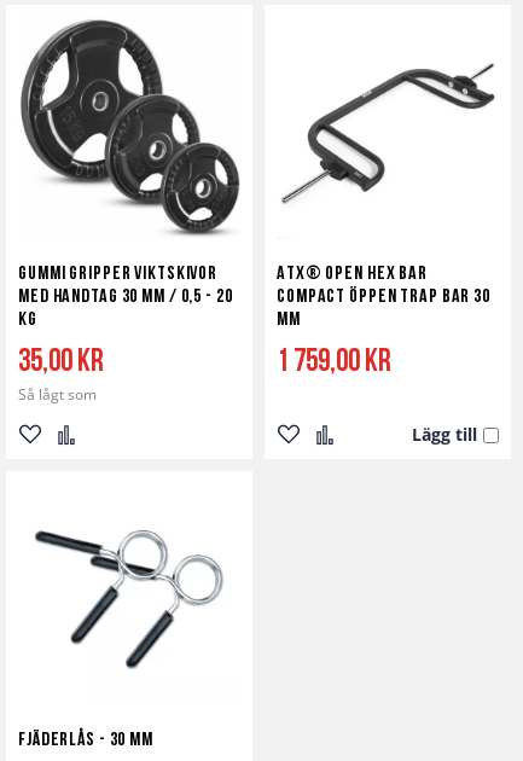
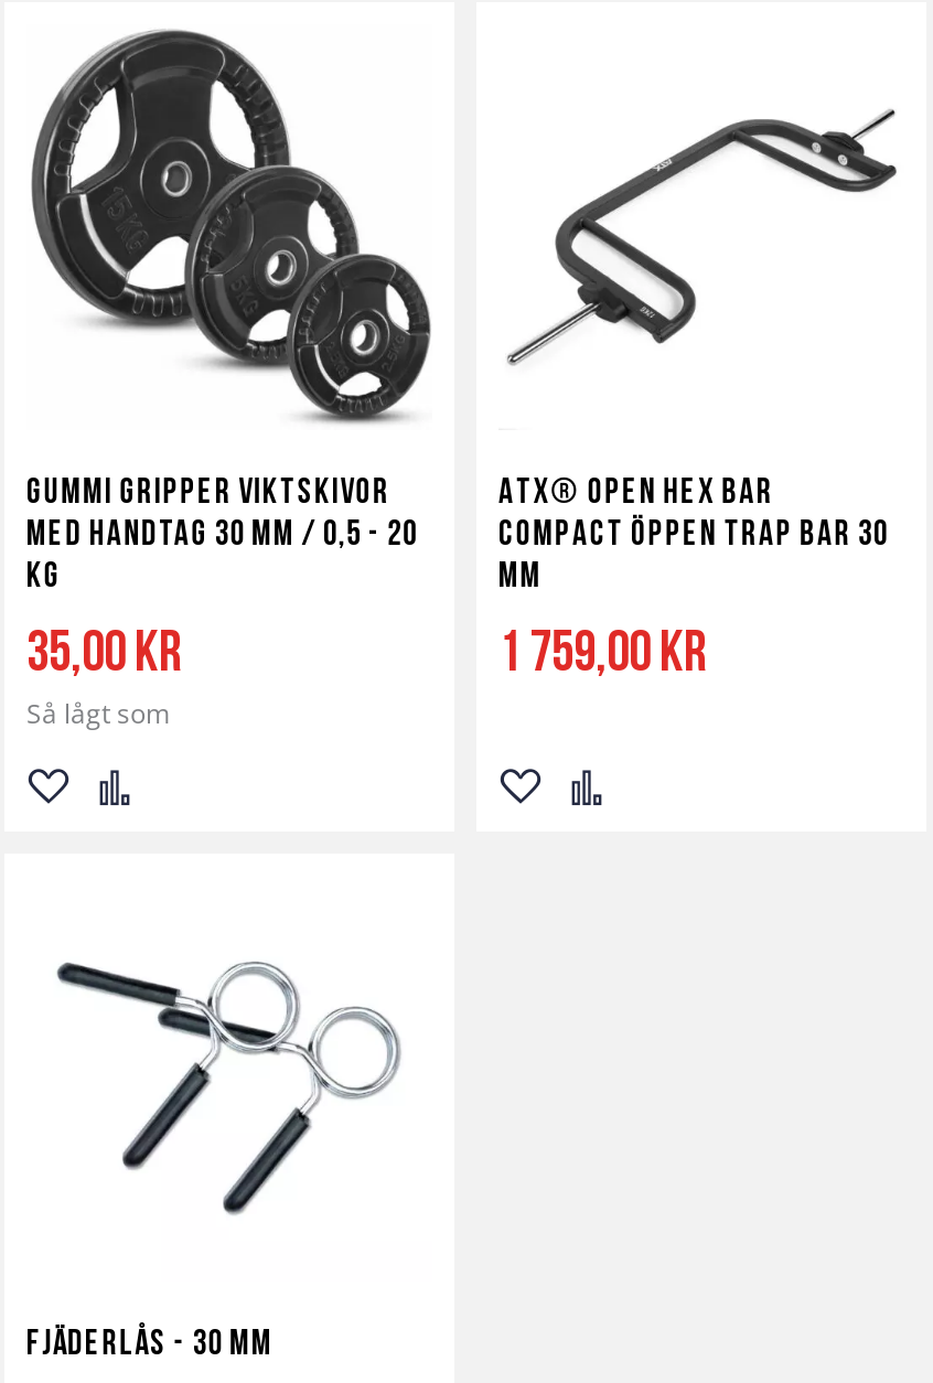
- Lägg till
